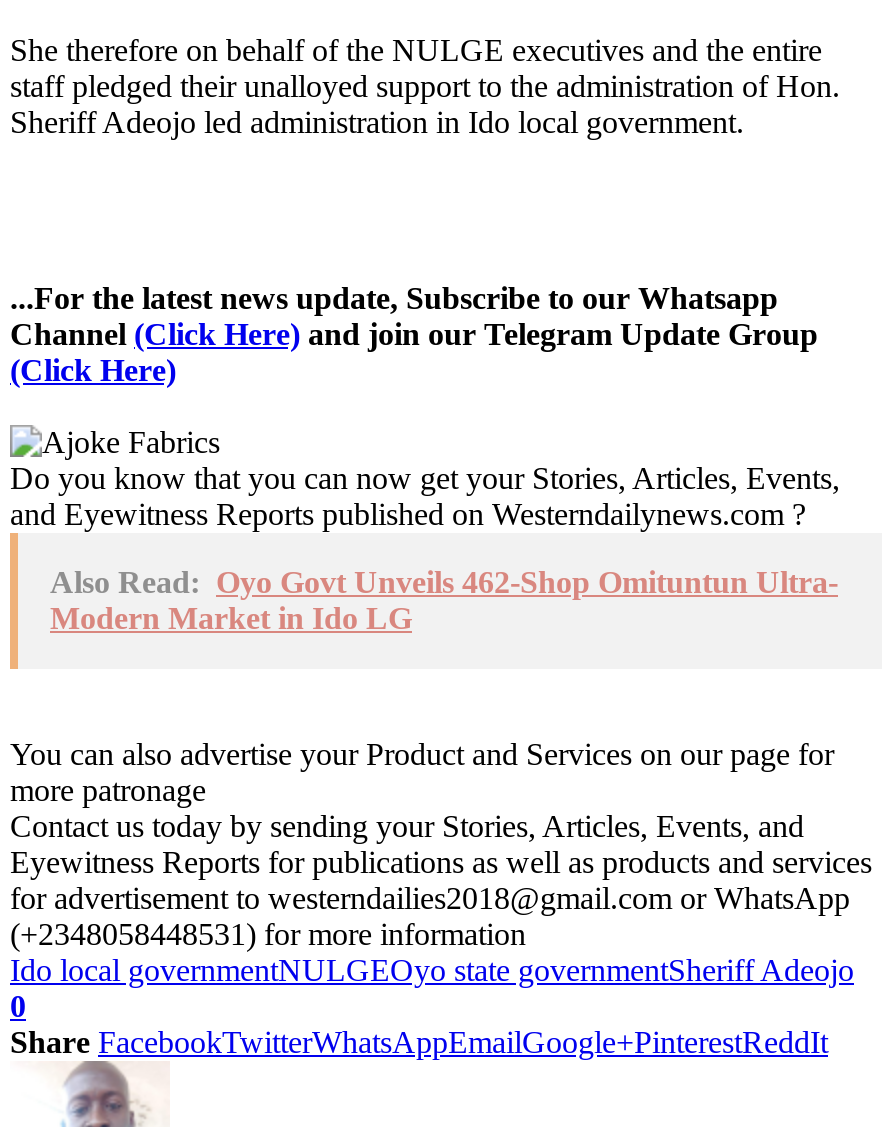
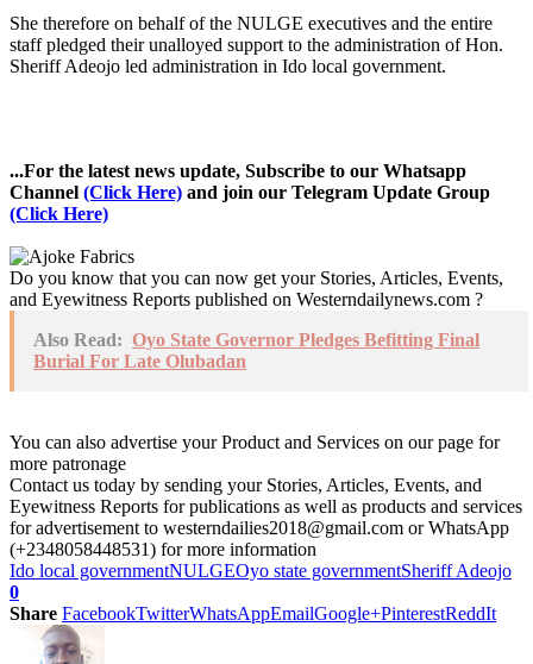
- Also Read: Oyo Govt Unveils 462-Shop Omituntun Ultra-
- Modern Market in Ido LG
+ Also Read: Oyo State Governor Pledges Befitting Final
+ Burial For Late Olubadan
